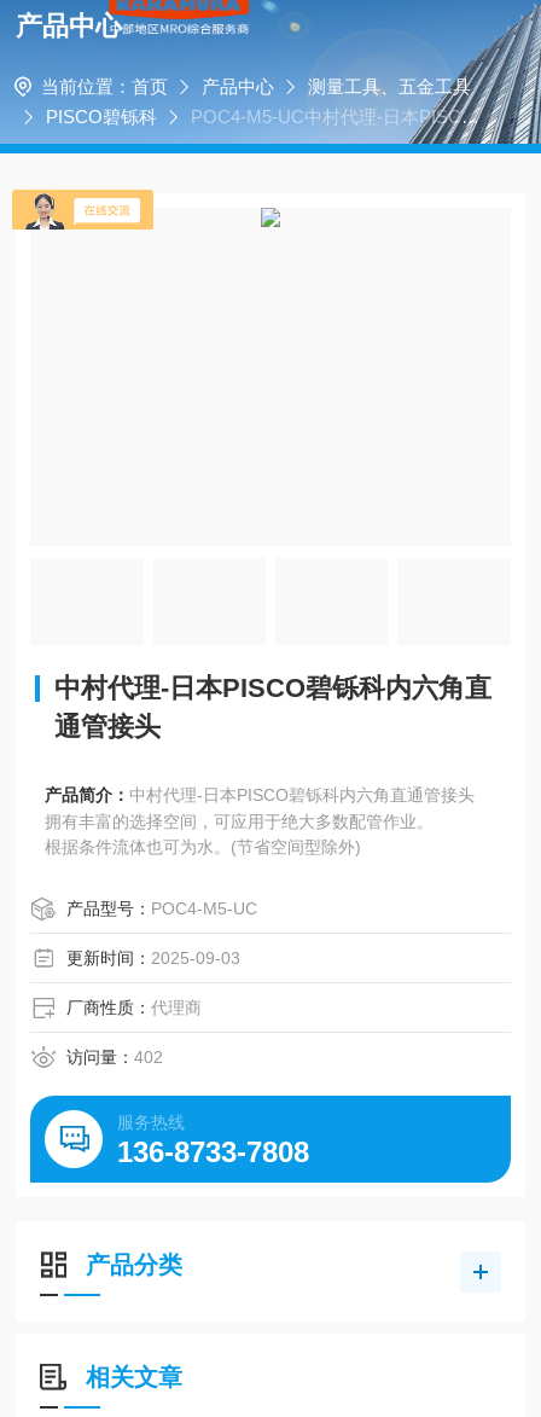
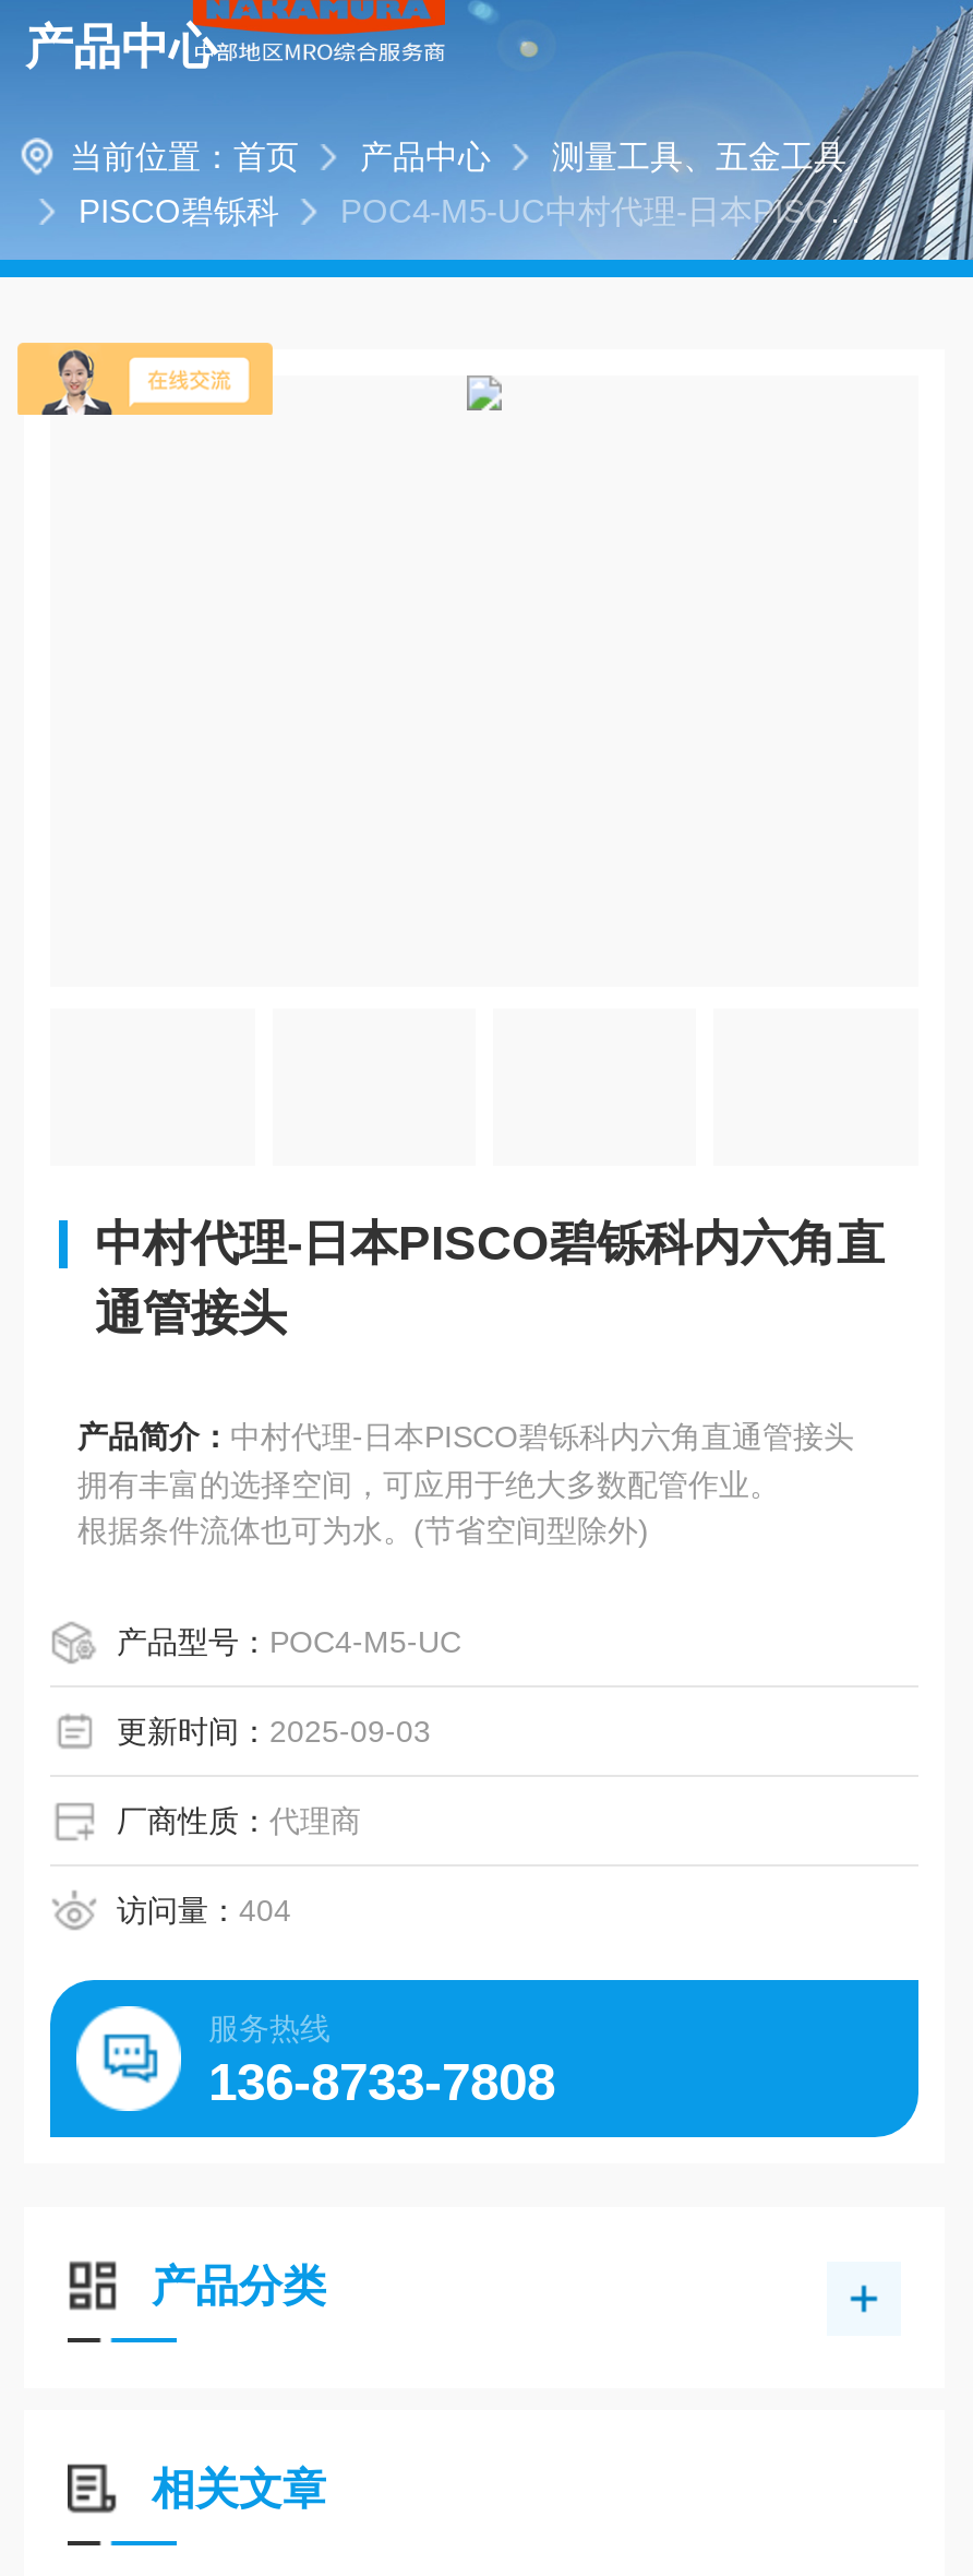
- 访问量：402
+ 访问量：404
